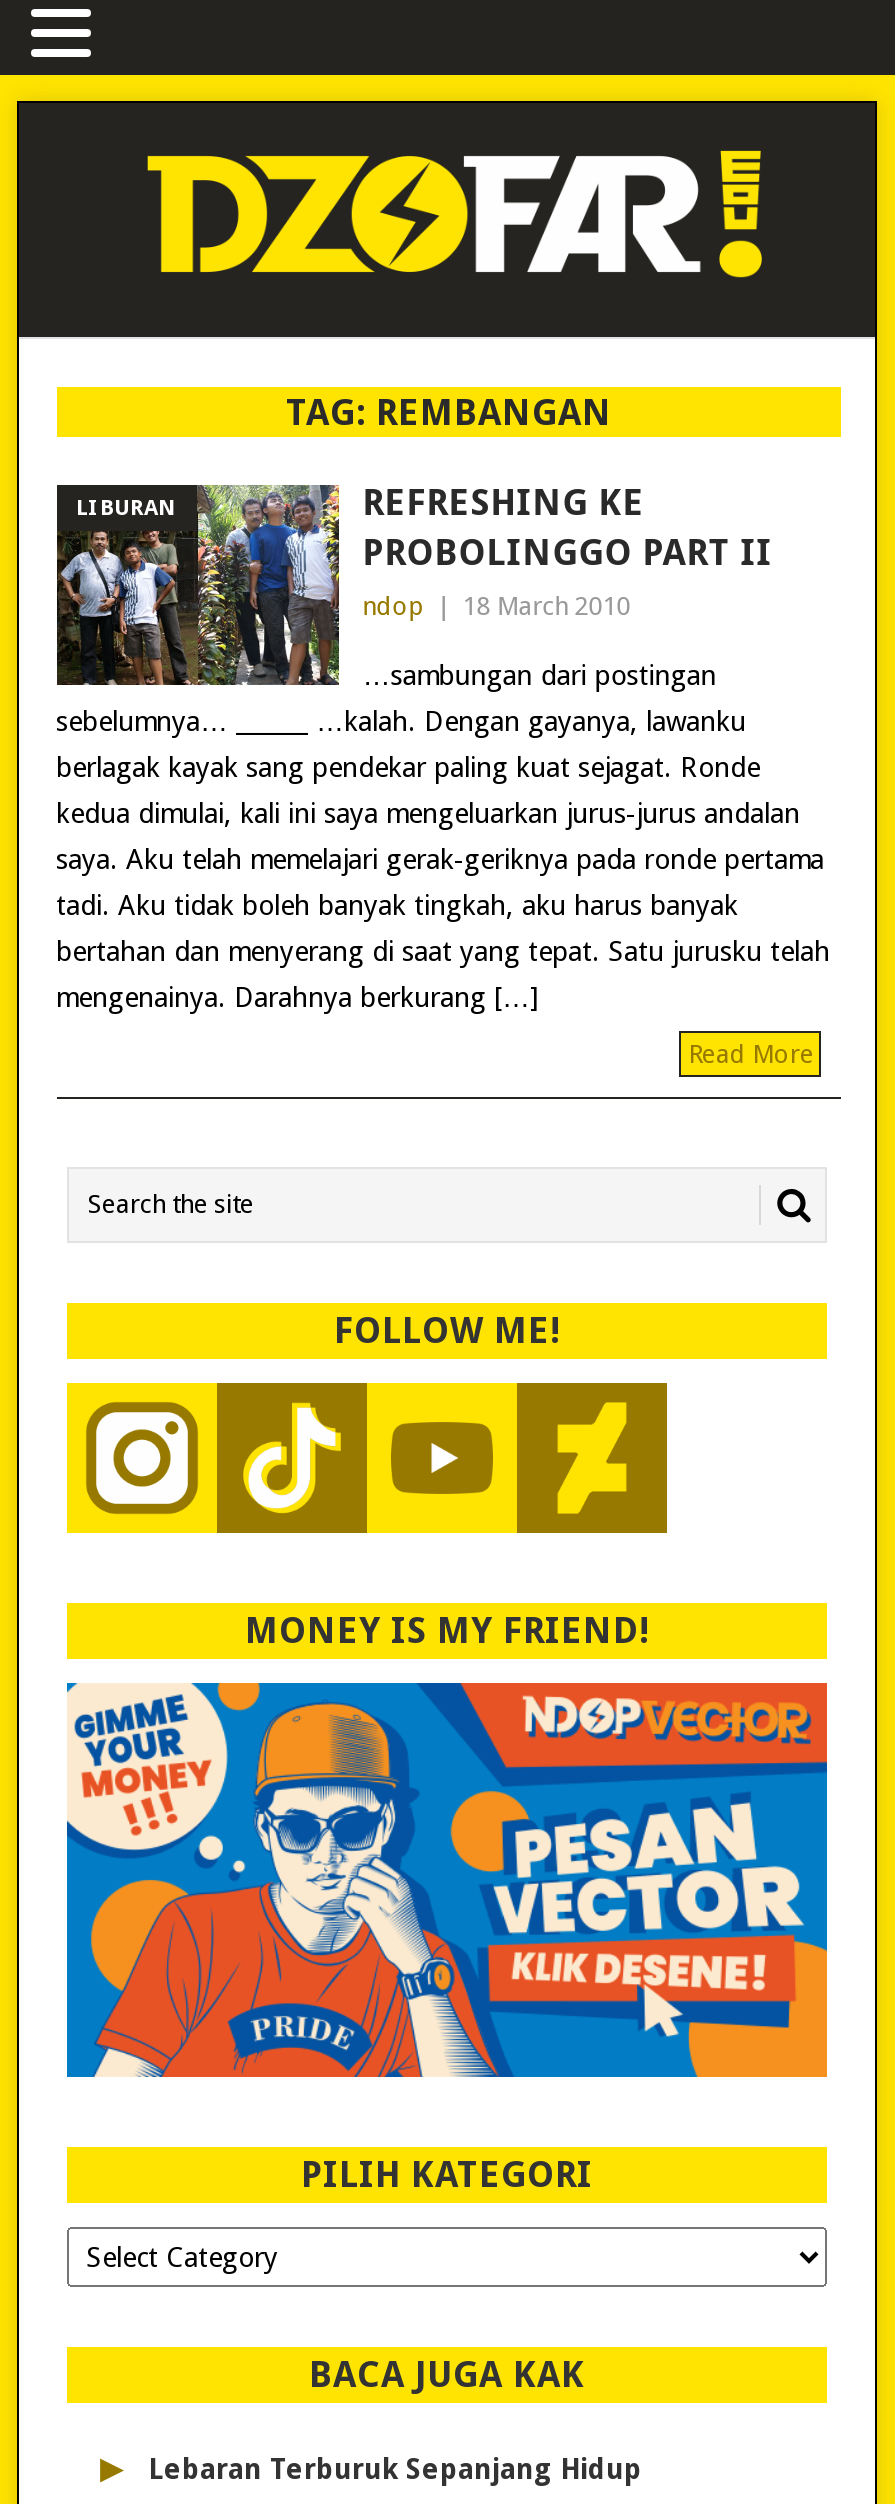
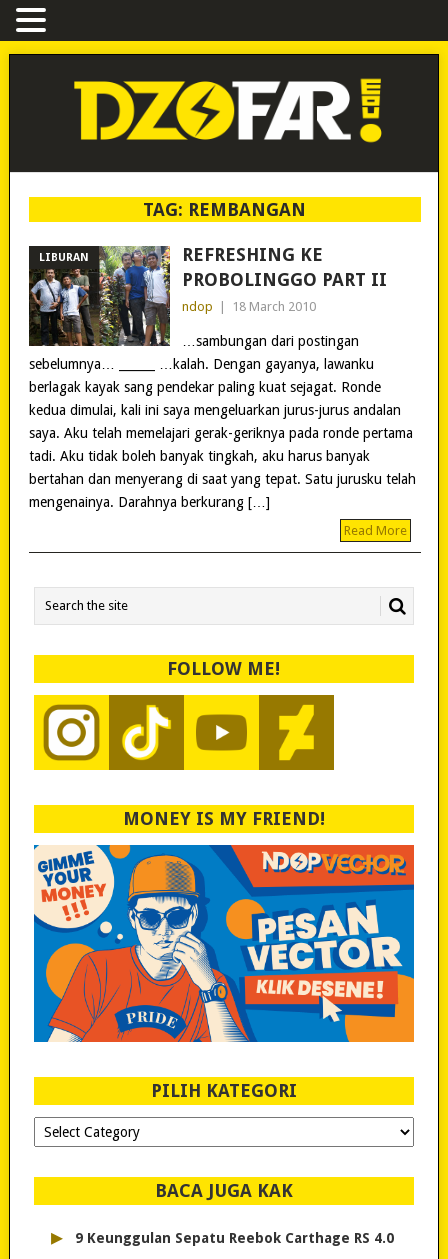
- Lebaran Terburuk Sepanjang Hidup
+ 9 Keunggulan Sepatu Reebok Carthage RS 4.0
